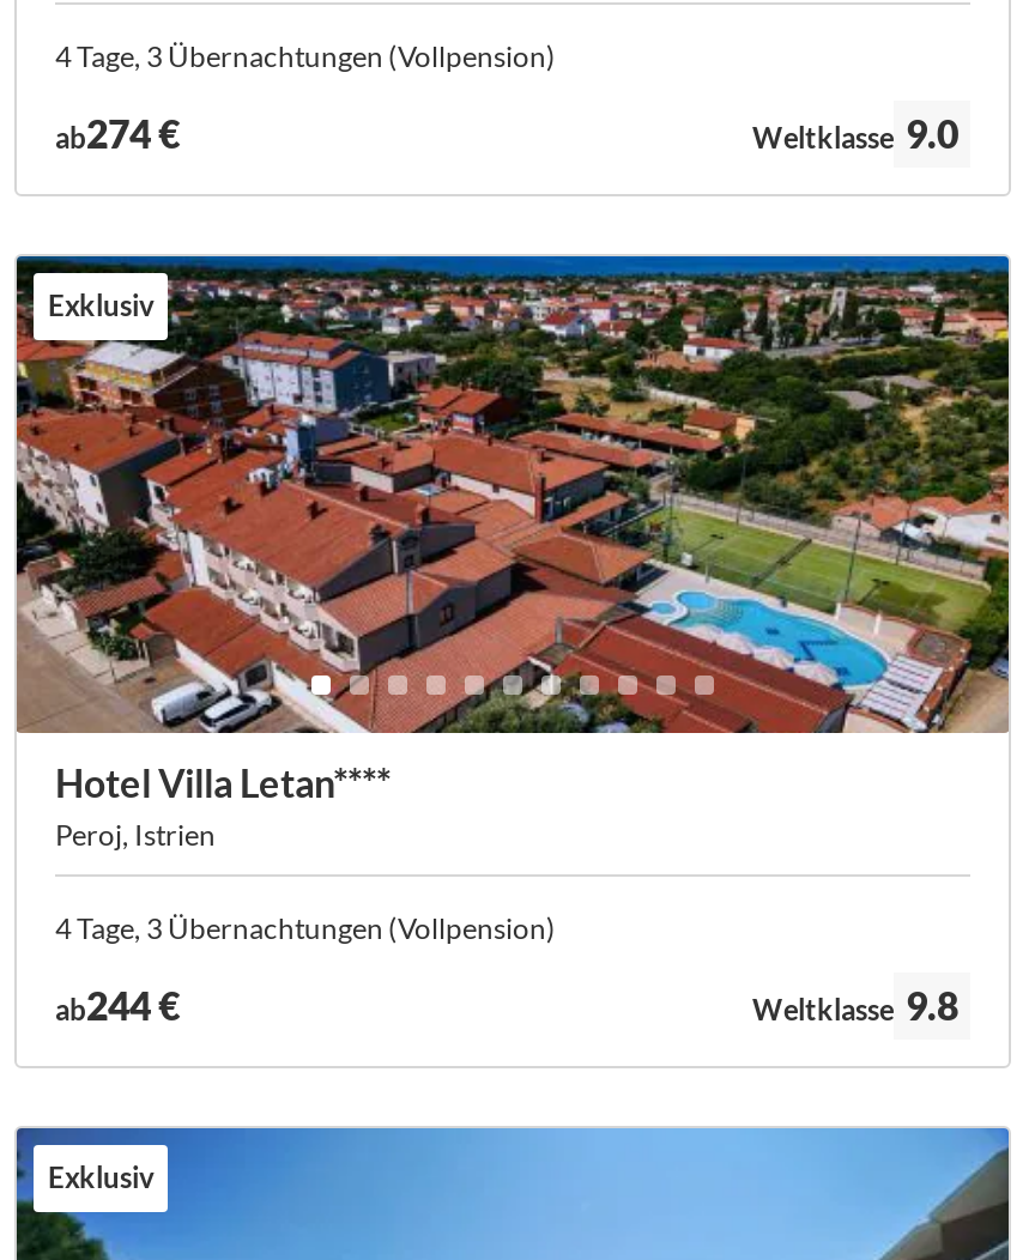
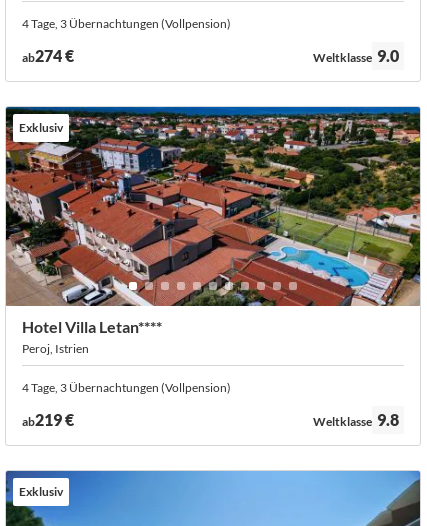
- ab244 €
+ ab219 €
